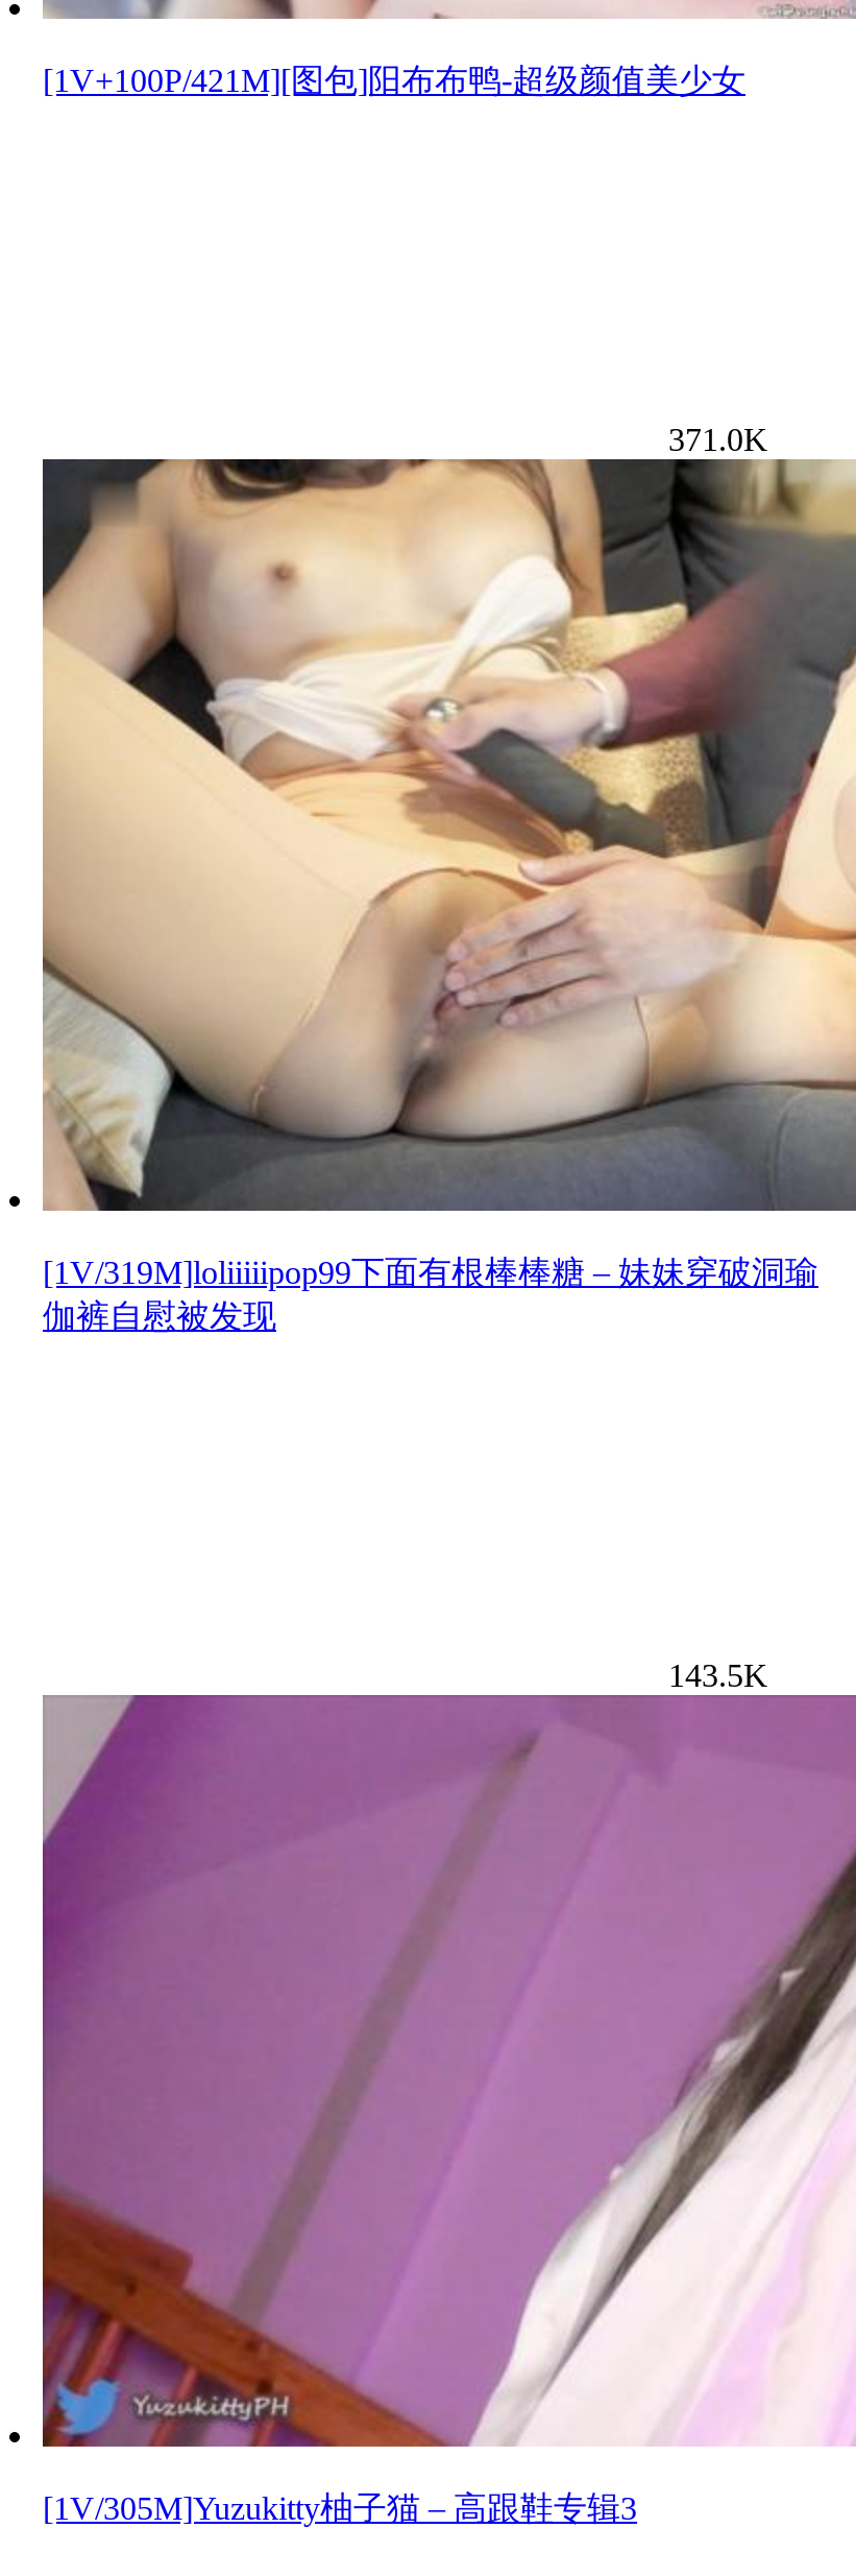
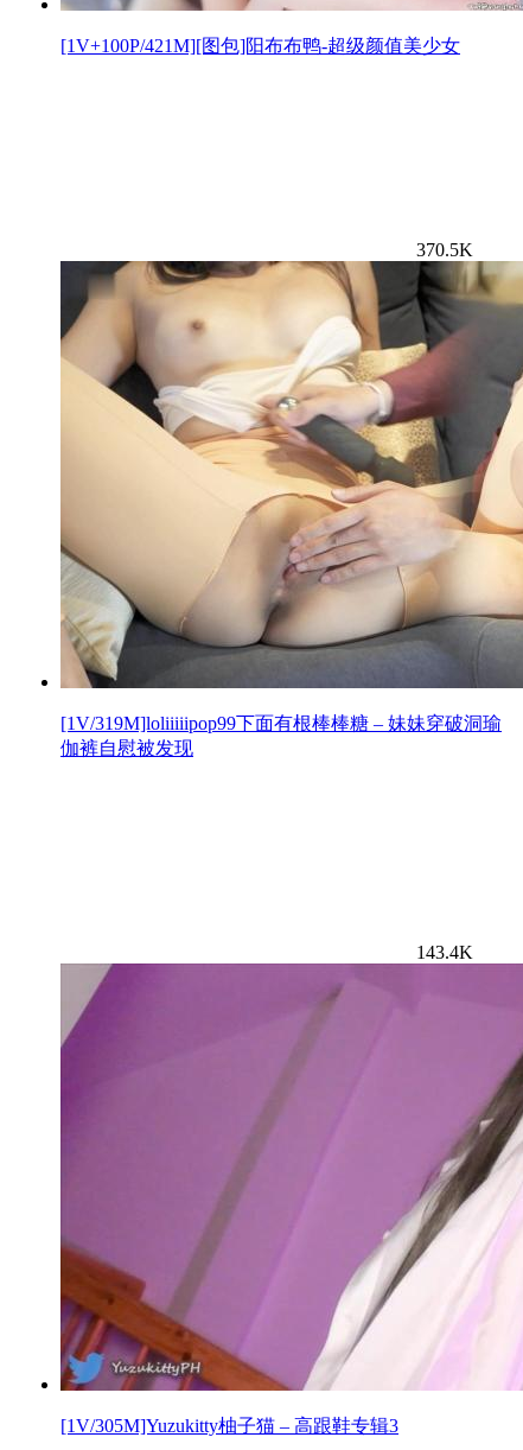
- 371.0K
+ 370.5K

- 143.5K
+ 143.4K
